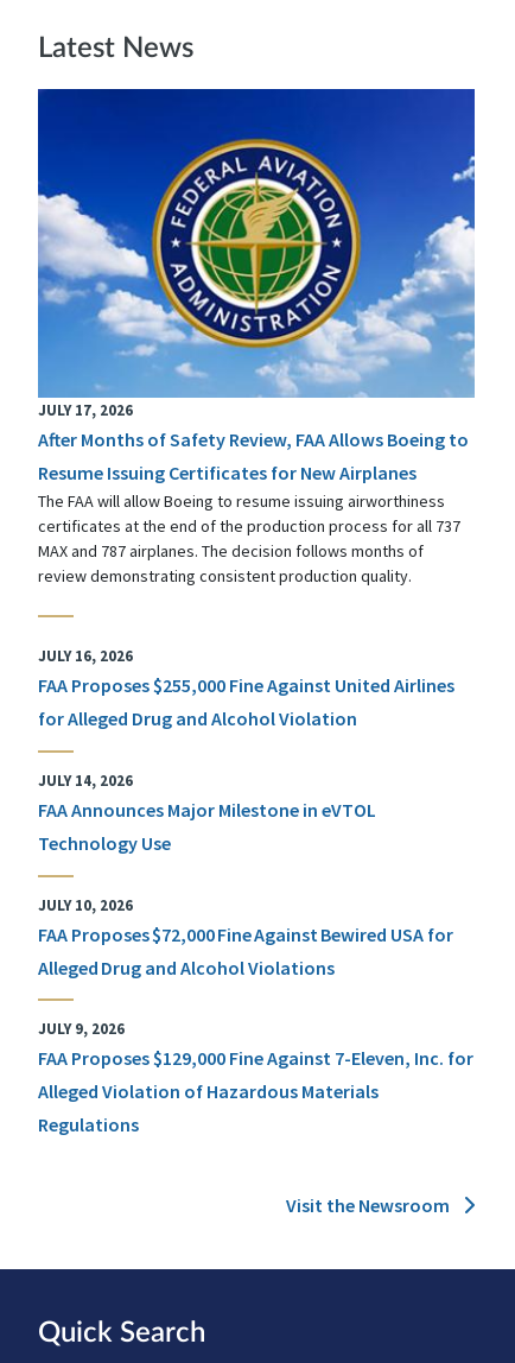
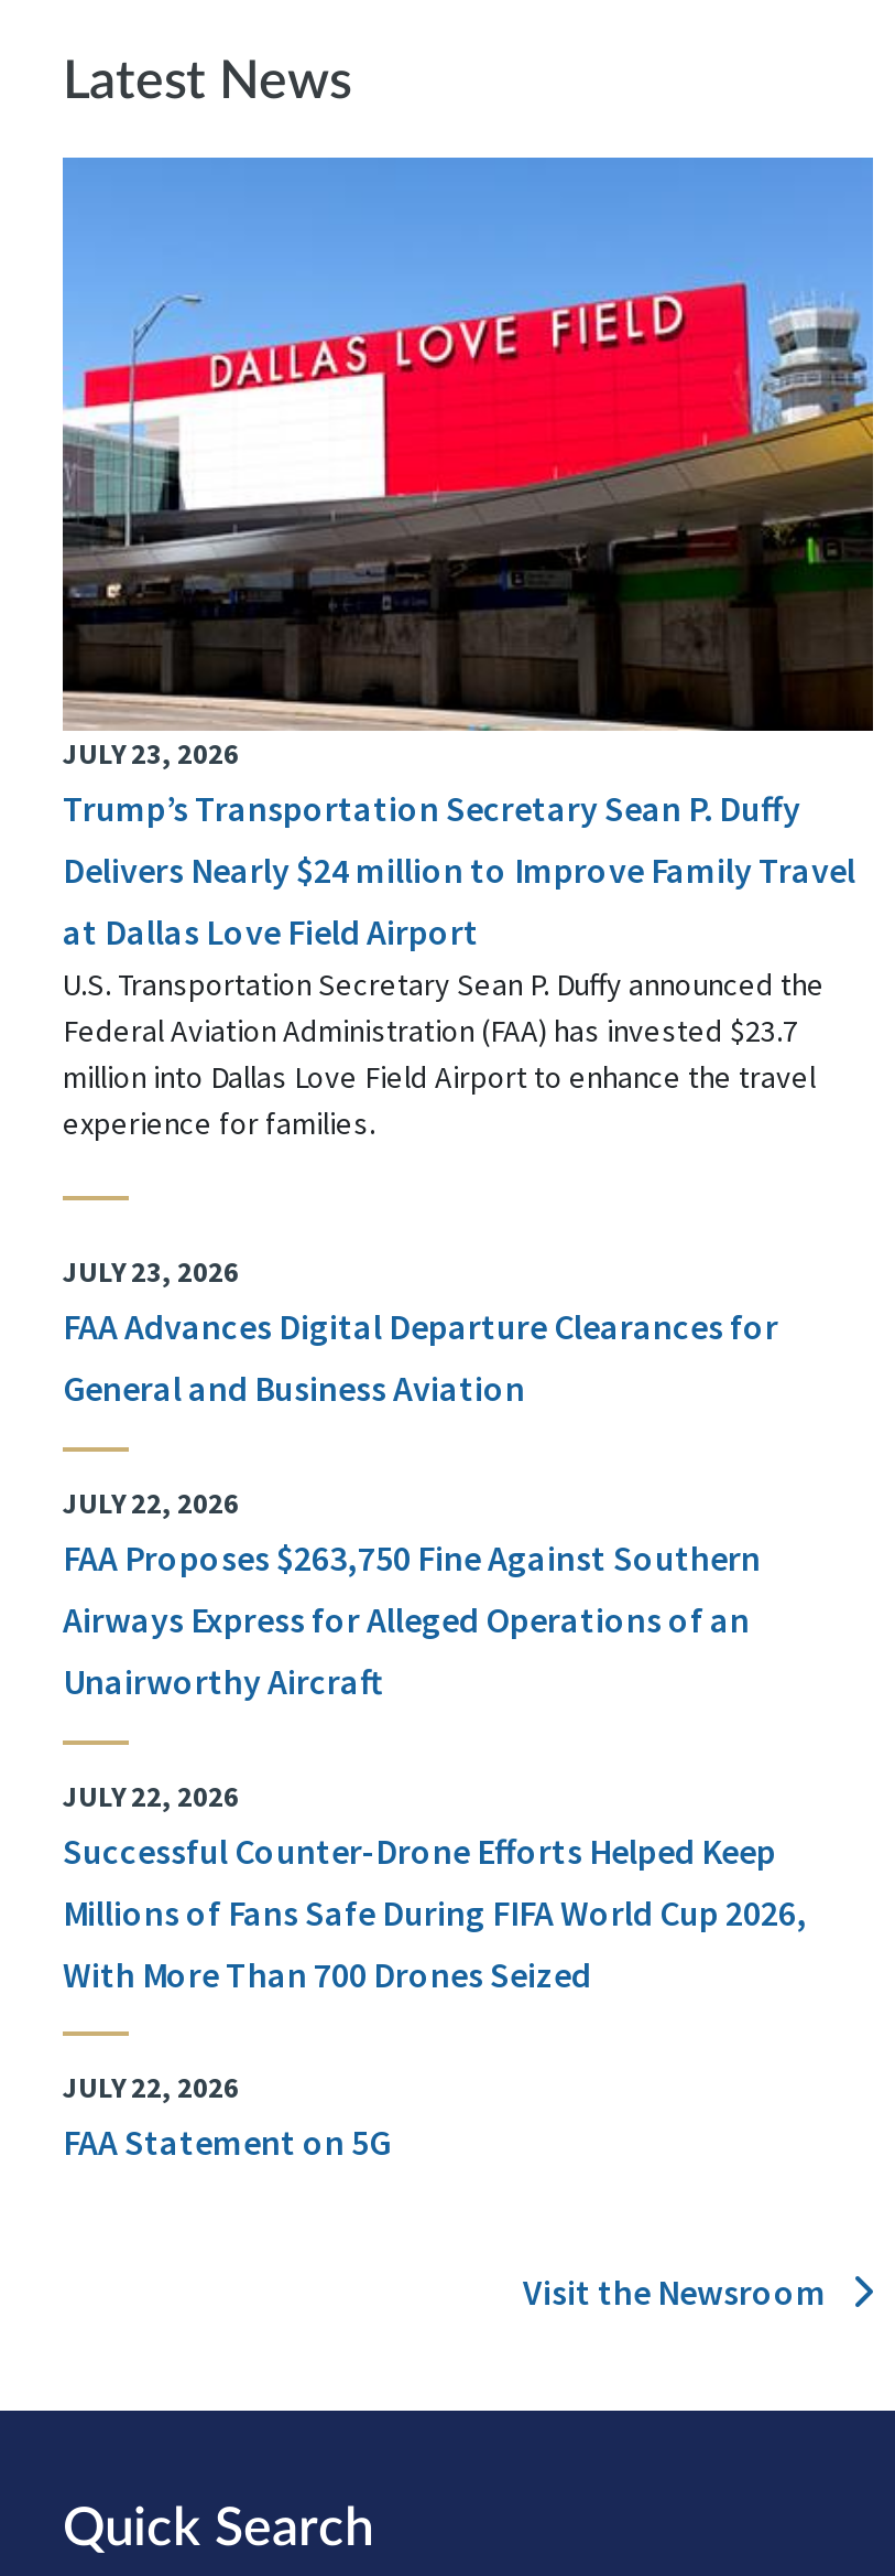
- [image]
- JULY 17, 2026
- After Months of Safety Review, FAA Allows Boeing to
- Resume Issuing Certificates for New Airplanes
- The FAA will allow Boeing to resume issuing airworthiness
- certificates at the end of the production process for all 737
- MAX and 787 airplanes. The decision follows months of
- review demonstrating consistent production quality.
+ [image]
+ JULY 23, 2026
+ Trump’s Transportation Secretary Sean P. Duffy
+ Delivers Nearly $24 million to Improve Family Travel
+ at Dallas Love Field Airport
+ U.S. Transportation Secretary Sean P. Duffy announced the
+ Federal Aviation Administration (FAA) has invested $23.7
+ million into Dallas Love Field Airport to enhance the travel
+ experience for families.

- JULY 16, 2026
- FAA Proposes $255,000 Fine Against United Airlines
- for Alleged Drug and Alcohol Violation
+ JULY 23, 2026
+ FAA Advances Digital Departure Clearances for
+ General and Business Aviation

- JULY 14, 2026
- FAA Announces Major Milestone in eVTOL
- Technology Use
+ JULY 22, 2026
+ FAA Proposes $263,750 Fine Against Southern
+ Airways Express for Alleged Operations of an
+ Unairworthy Aircraft

- JULY 10, 2026
- FAA Proposes $72,000 Fine Against Bewired USA for
- Alleged Drug and Alcohol Violations
+ JULY 22, 2026
+ Successful Counter-Drone Efforts Helped Keep
+ Millions of Fans Safe During FIFA World Cup 2026,
+ With More Than 700 Drones Seized

- JULY 9, 2026
- FAA Proposes $129,000 Fine Against 7-Eleven, Inc. for
- Alleged Violation of Hazardous Materials
- Regulations
+ JULY 22, 2026
+ FAA Statement on 5G
